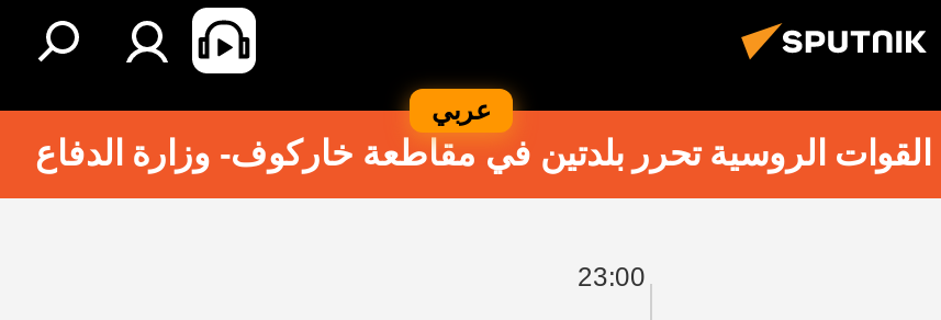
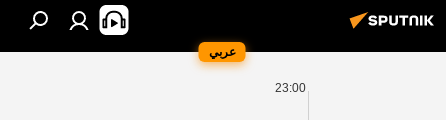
- القوات الروسية تحرر بلدتين في مقاطعة خاركوف- وزارة الدفاع
